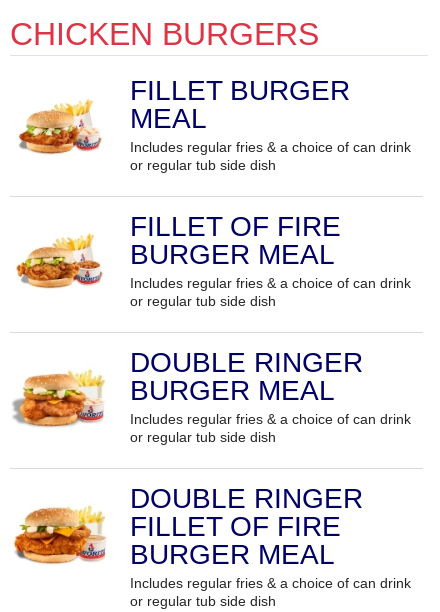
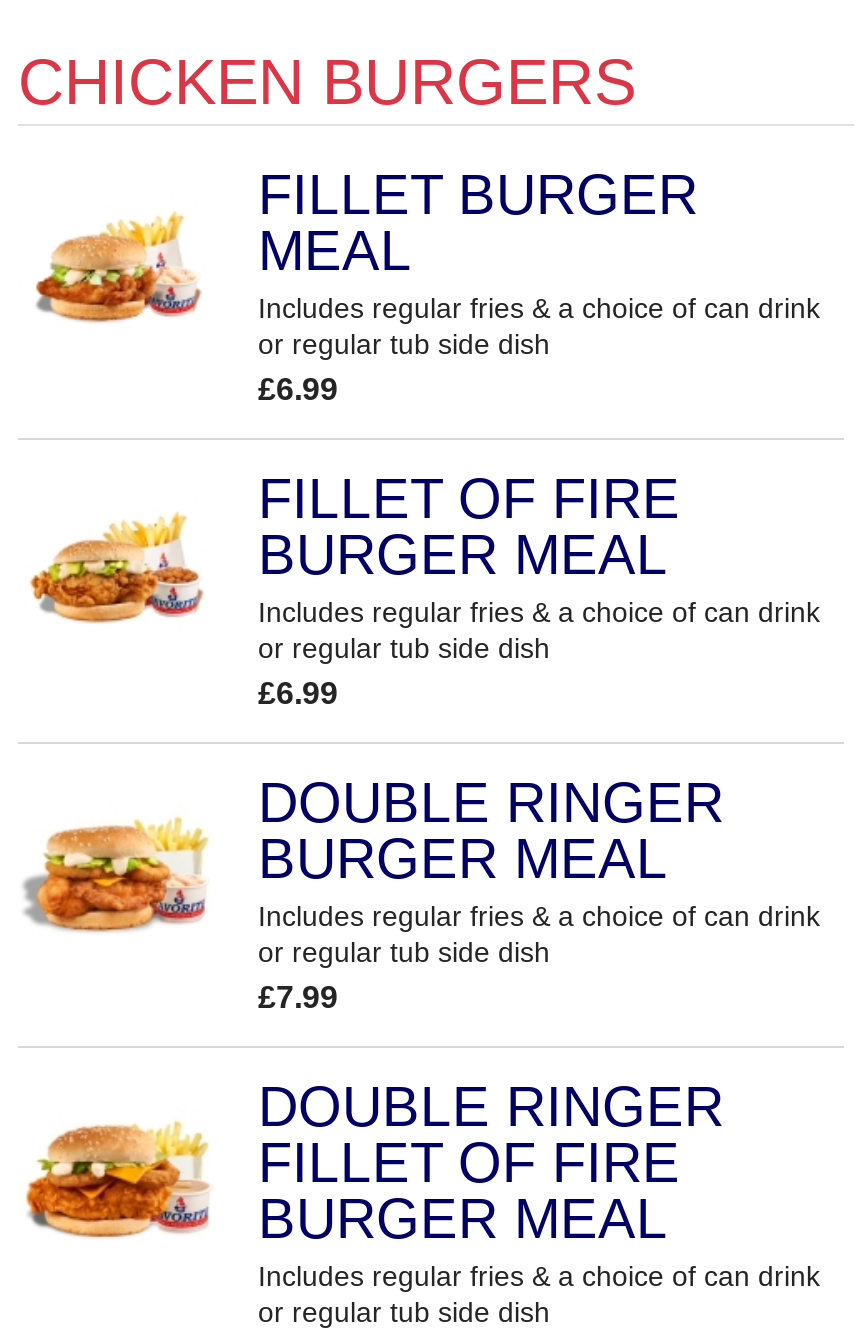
+ £6.99

+ £6.99

+ £7.99
